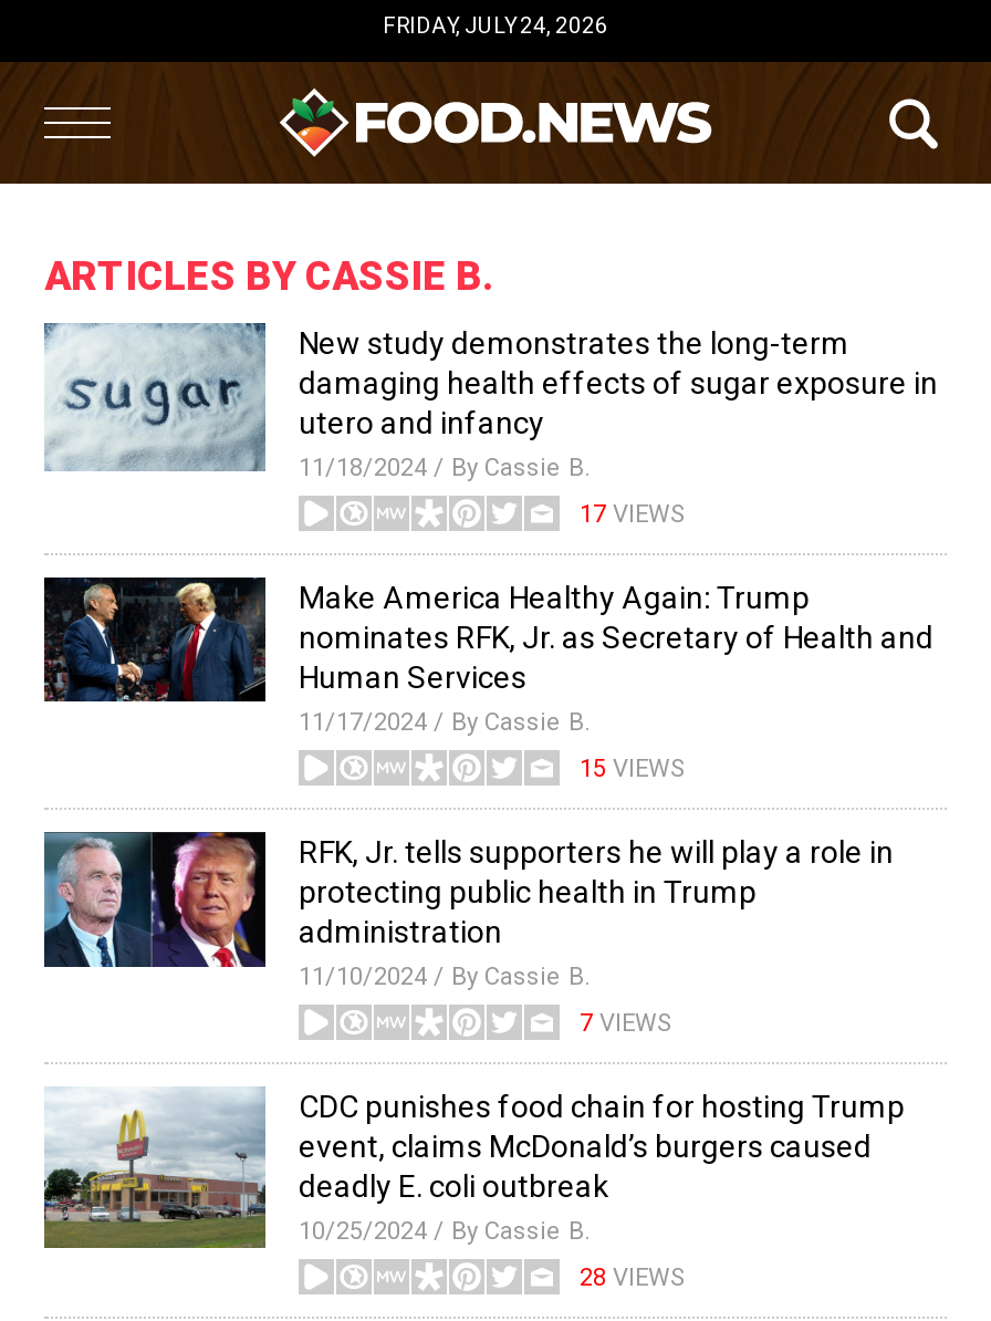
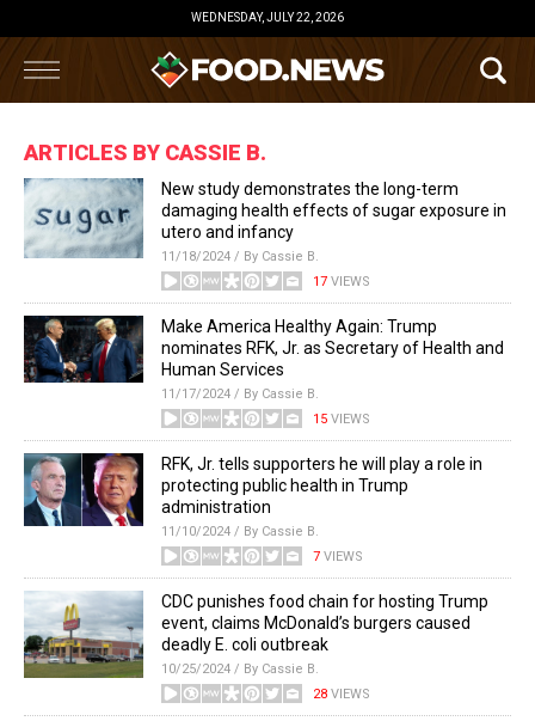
- FRIDAY, JULY 24, 2026
+ WEDNESDAY, JULY 22, 2026
